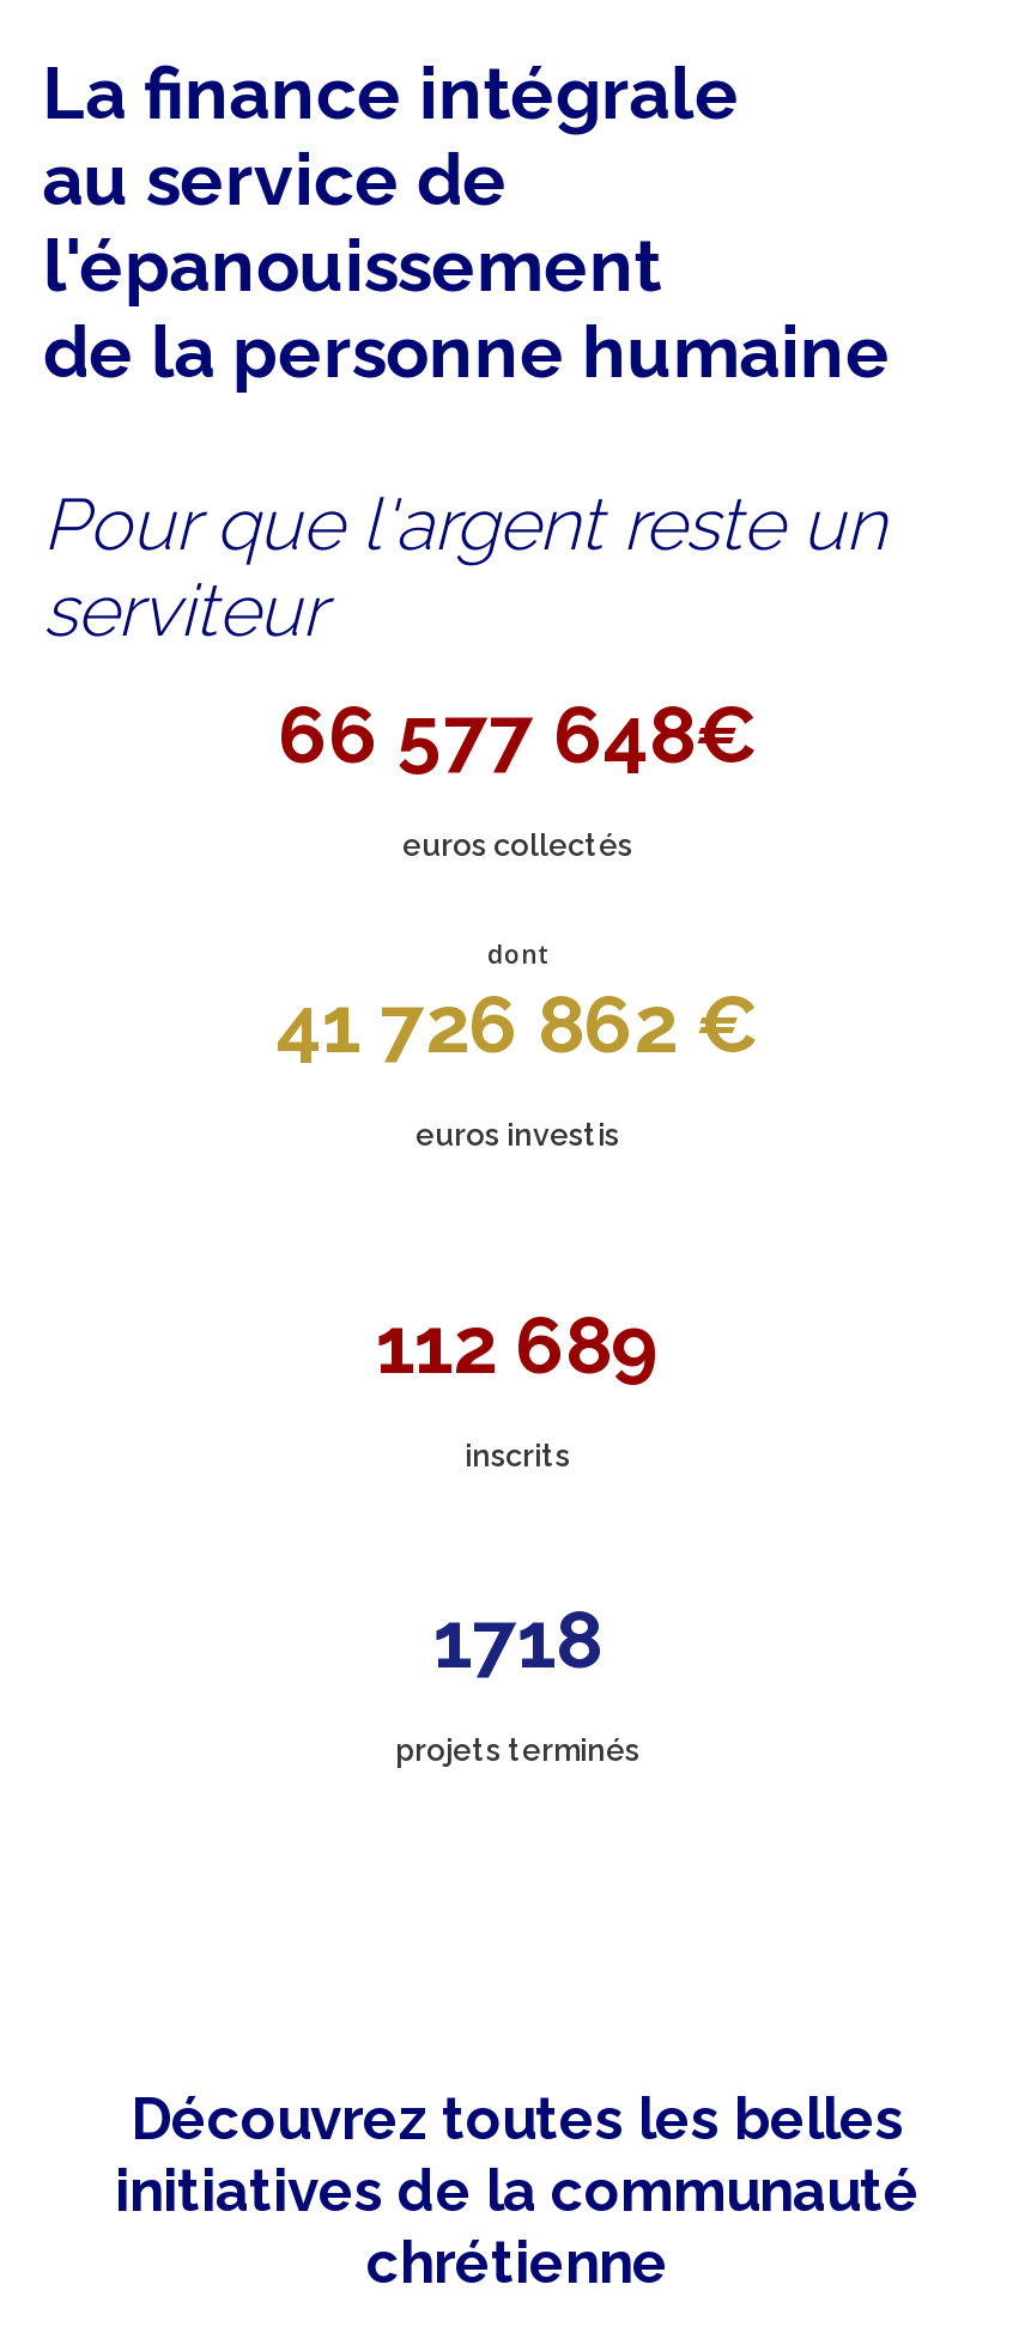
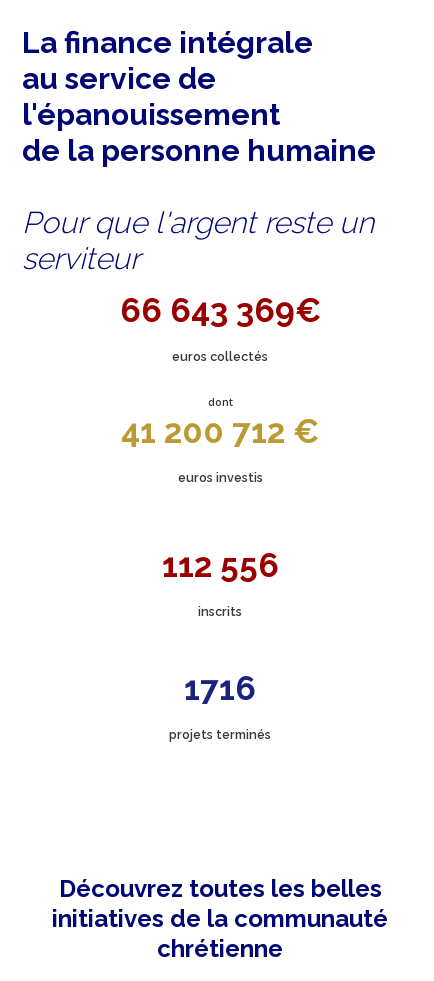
- 66 577 648€
+ 66 643 369€

- 41 726 862 €
+ 41 200 712 €

- 112 689
+ 112 556

- 1718
+ 1716
